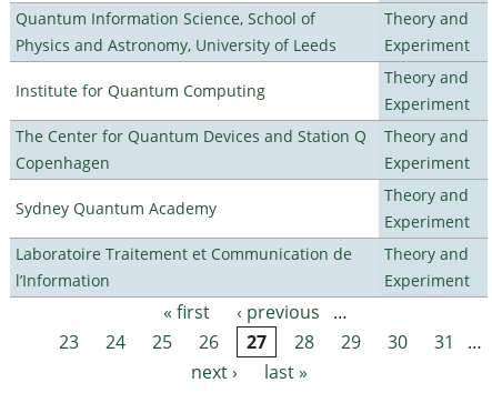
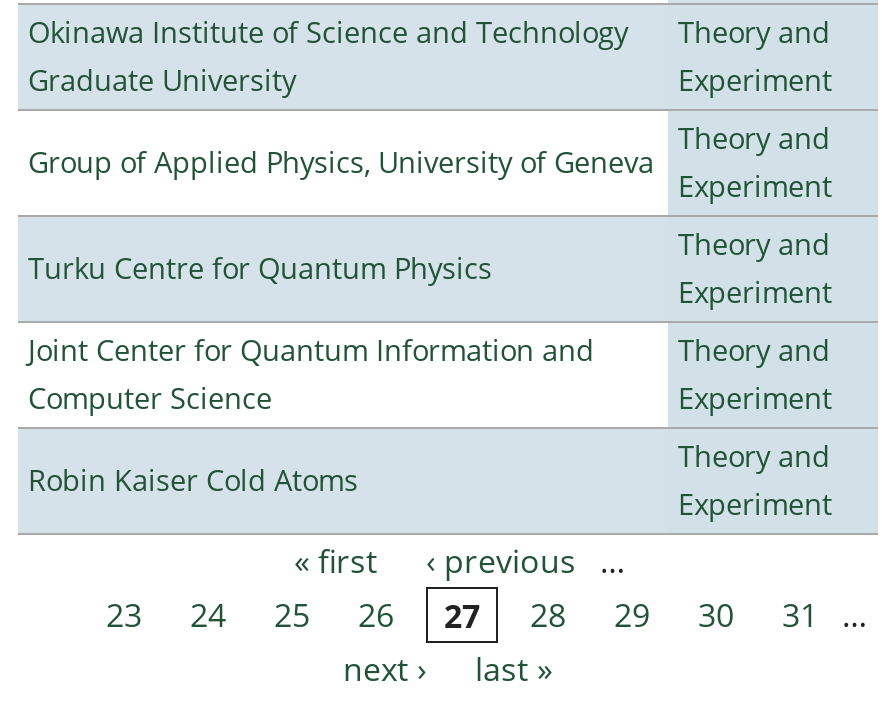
- Quantum Information Science, School of
- Physics and Astronomy, University of Leeds
+ Okinawa Institute of Science and Technology
+ Graduate University

- Institute for Quantum Computing
+ Group of Applied Physics, University of Geneva

- The Center for Quantum Devices and Station Q
- Copenhagen
+ Turku Centre for Quantum Physics

- Sydney Quantum Academy
+ Joint Center for Quantum Information and
+ Computer Science

- Laboratoire Traitement et Communication de
- l’Information
+ Robin Kaiser Cold Atoms
